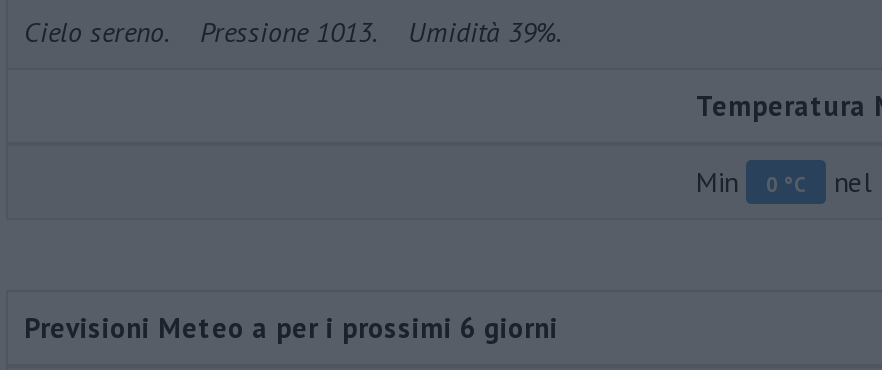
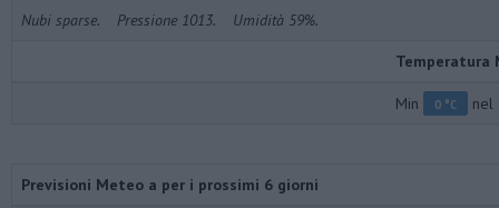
- Cielo sereno.
+ Nubi sparse.

- Umidità 39%.
+ Umidità 59%.
